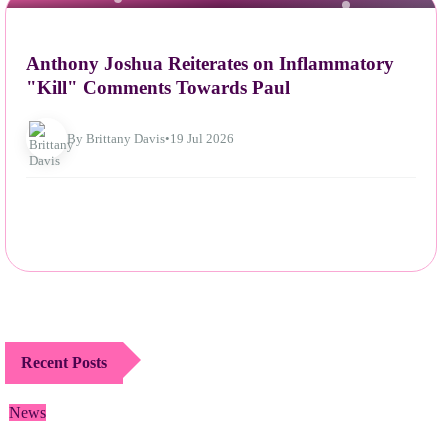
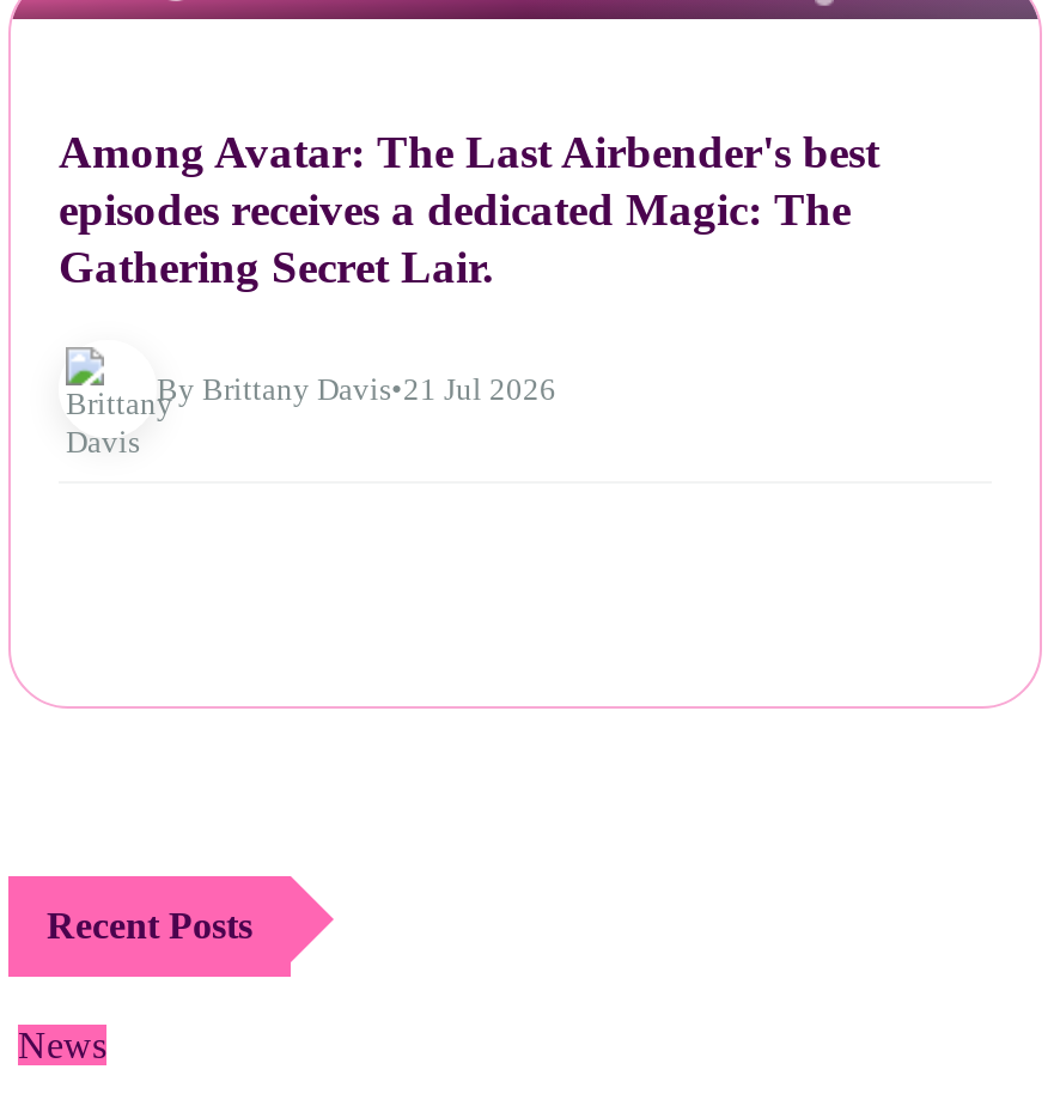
- Anthony Joshua Reiterates on Inflammatory
- "Kill" Comments Towards Paul
+ Among Avatar: The Last Airbender's best
+ episodes receives a dedicated Magic: The
+ Gathering Secret Lair.

- By Brittany Davis•19 Jul 2026
+ By Brittany Davis•21 Jul 2026
